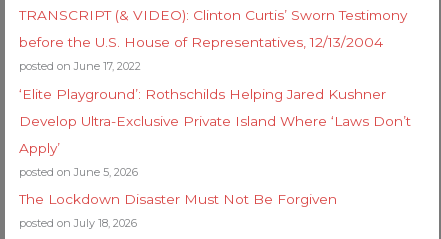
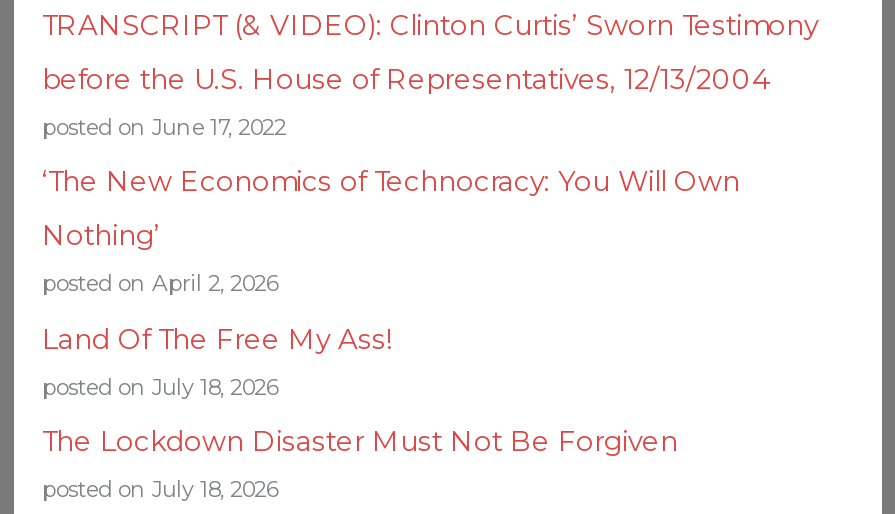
- ‘Elite Playground’: Rothschilds Helping Jared Kushner
- Develop Ultra-Exclusive Private Island Where ‘Laws Don’t
- Apply’
- posted on June 5, 2026
+ ‘The New Economics of Technocracy: You Will Own
+ Nothing’
+ posted on April 2, 2026
+ Land Of The Free My Ass!
+ posted on July 18, 2026
